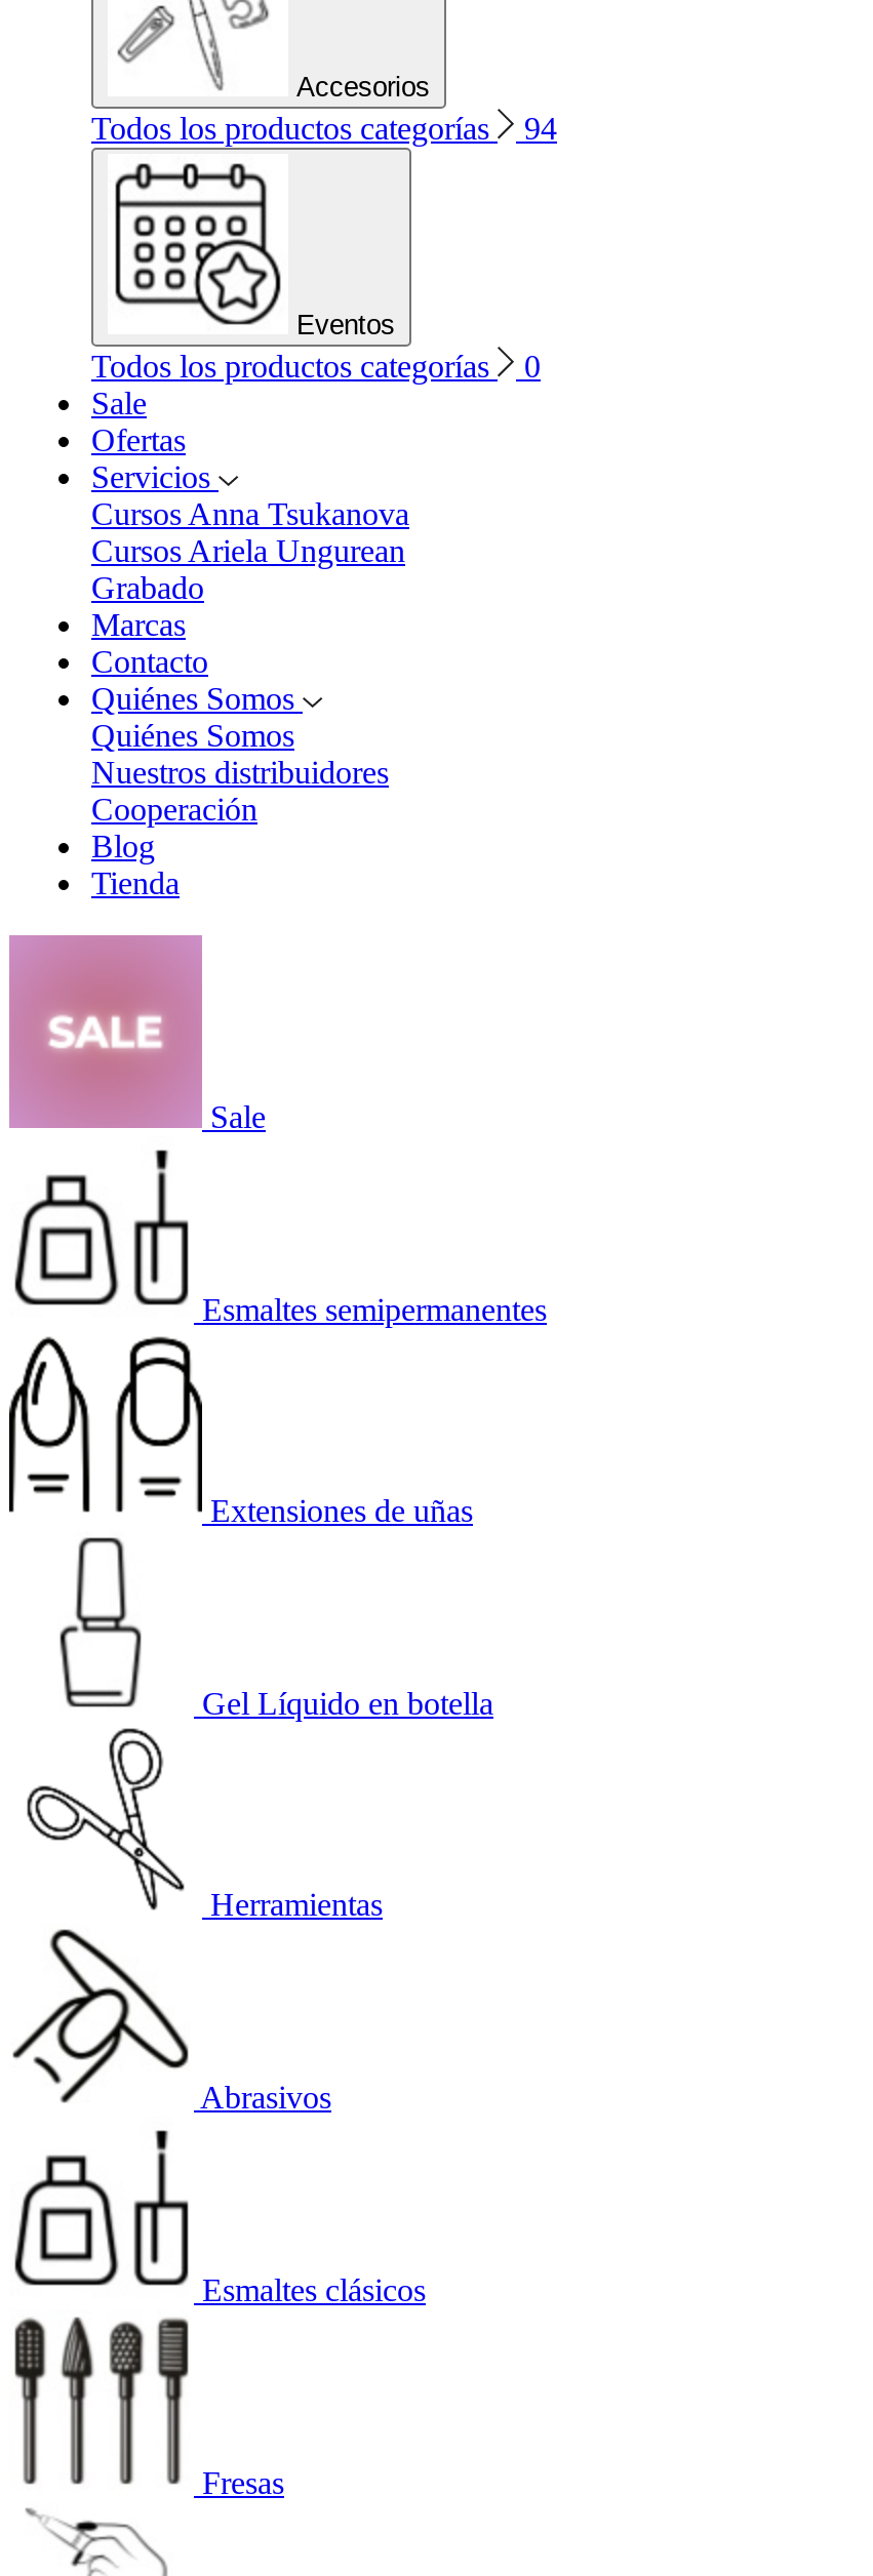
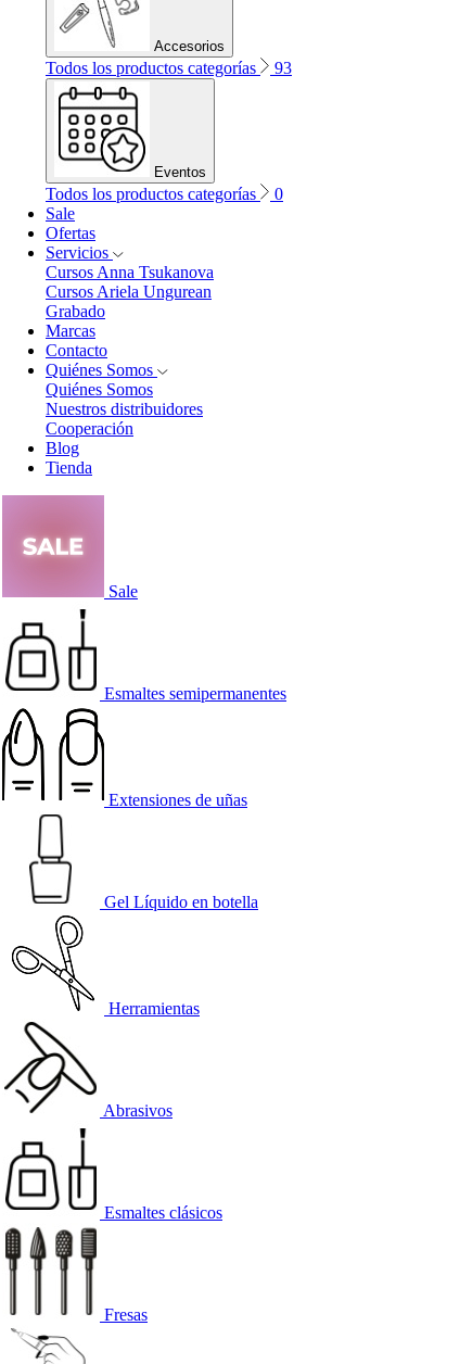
- Todos los productos categorías 94
+ Todos los productos categorías 93
